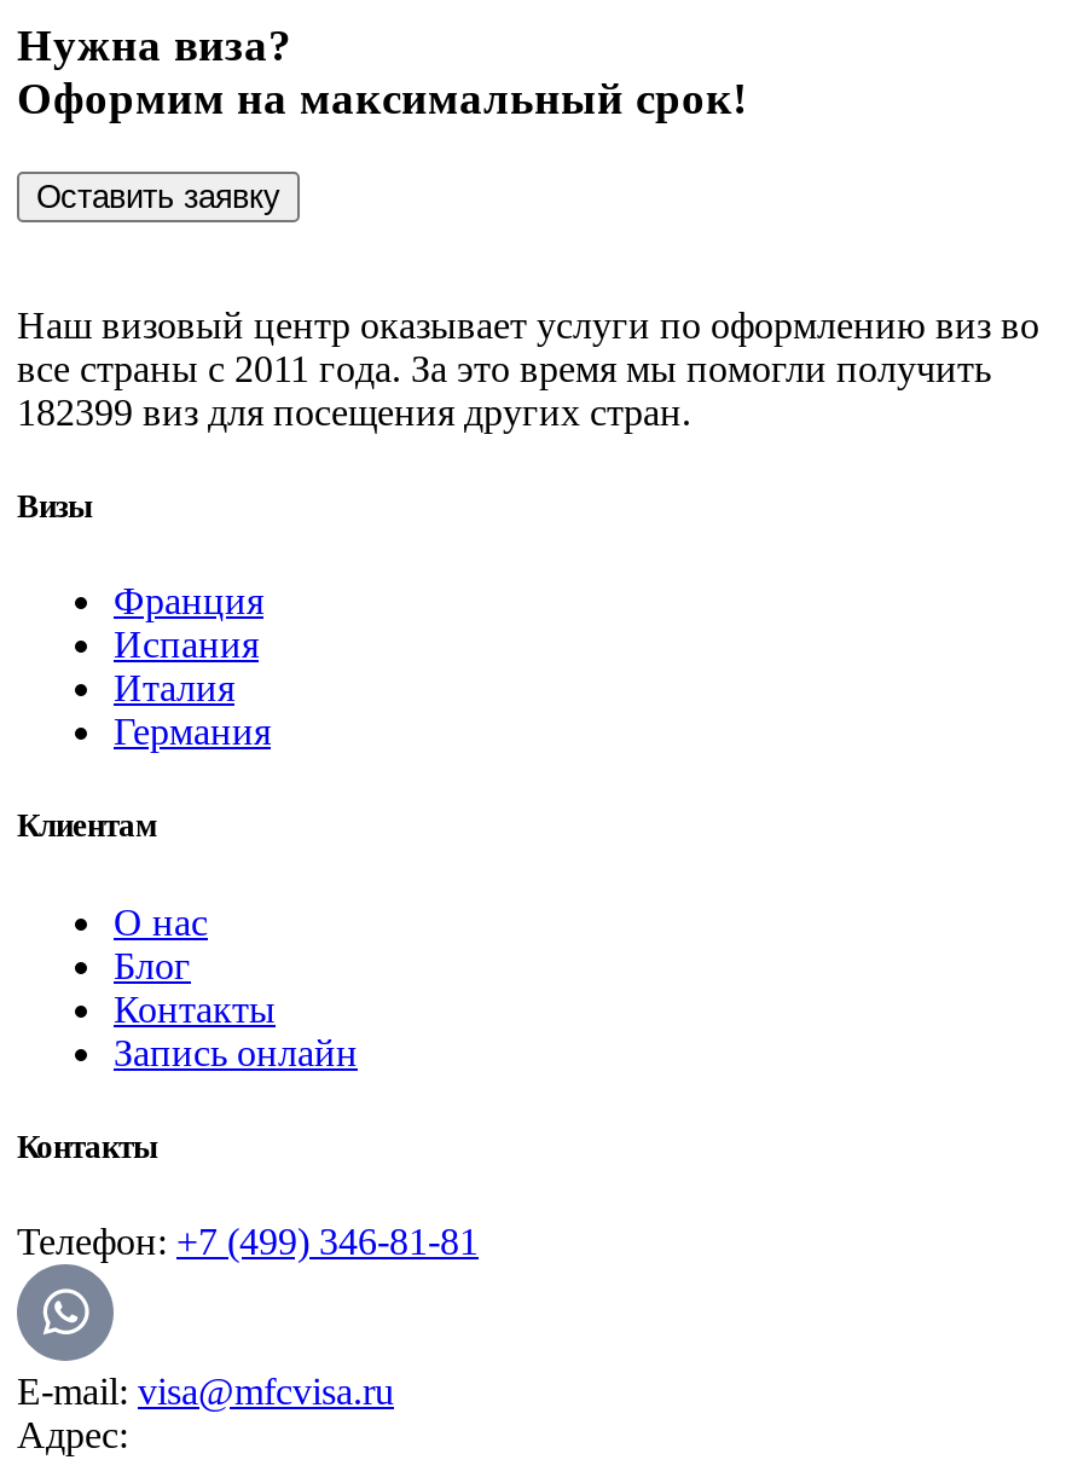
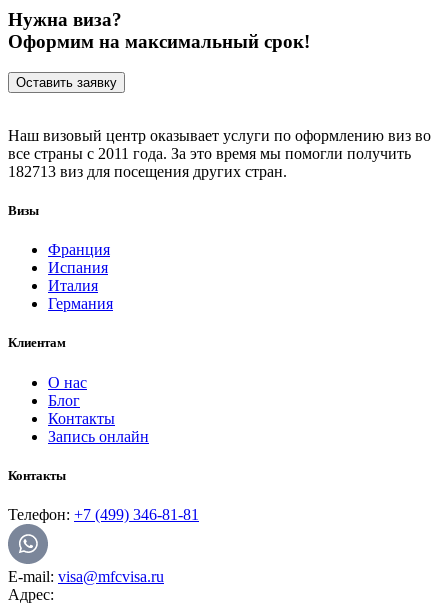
- 182399 виз для посещения других стран.
+ 182713 виз для посещения других стран.
